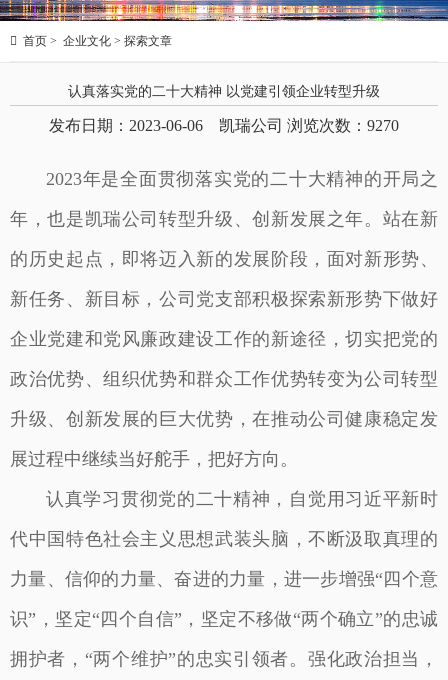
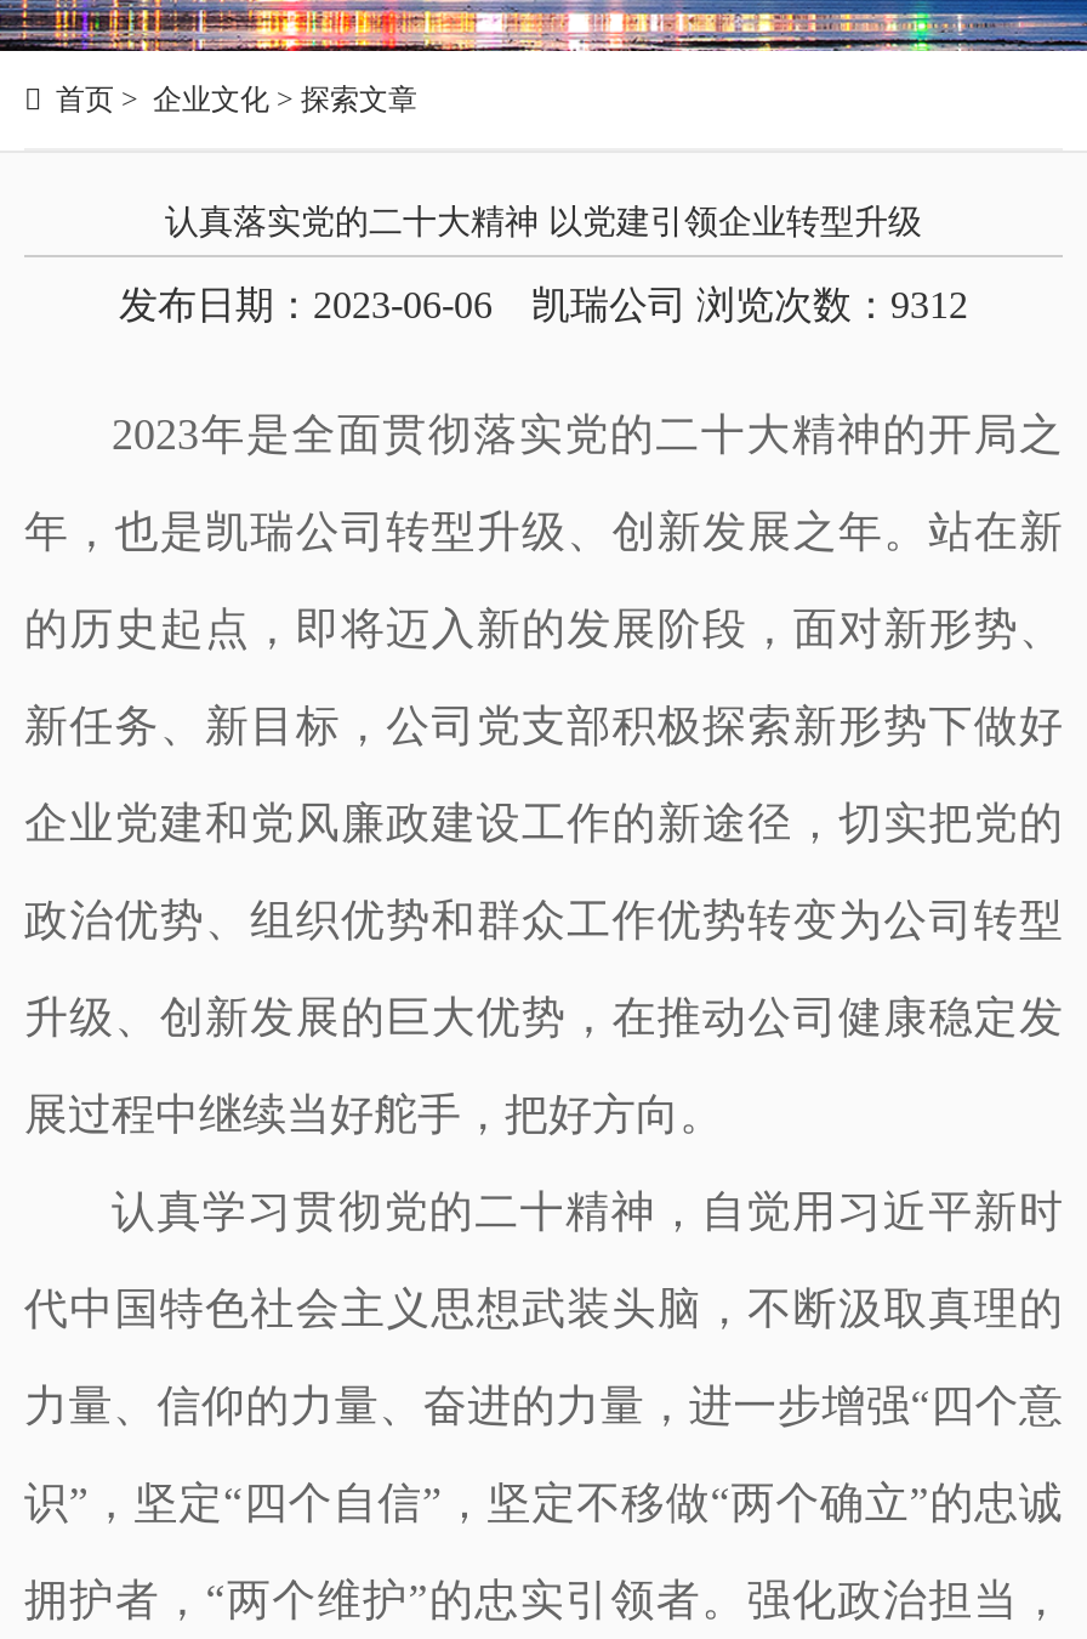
- 发布日期：2023-06-06 凯瑞公司 浏览次数：9270
+ 发布日期：2023-06-06 凯瑞公司 浏览次数：9312
